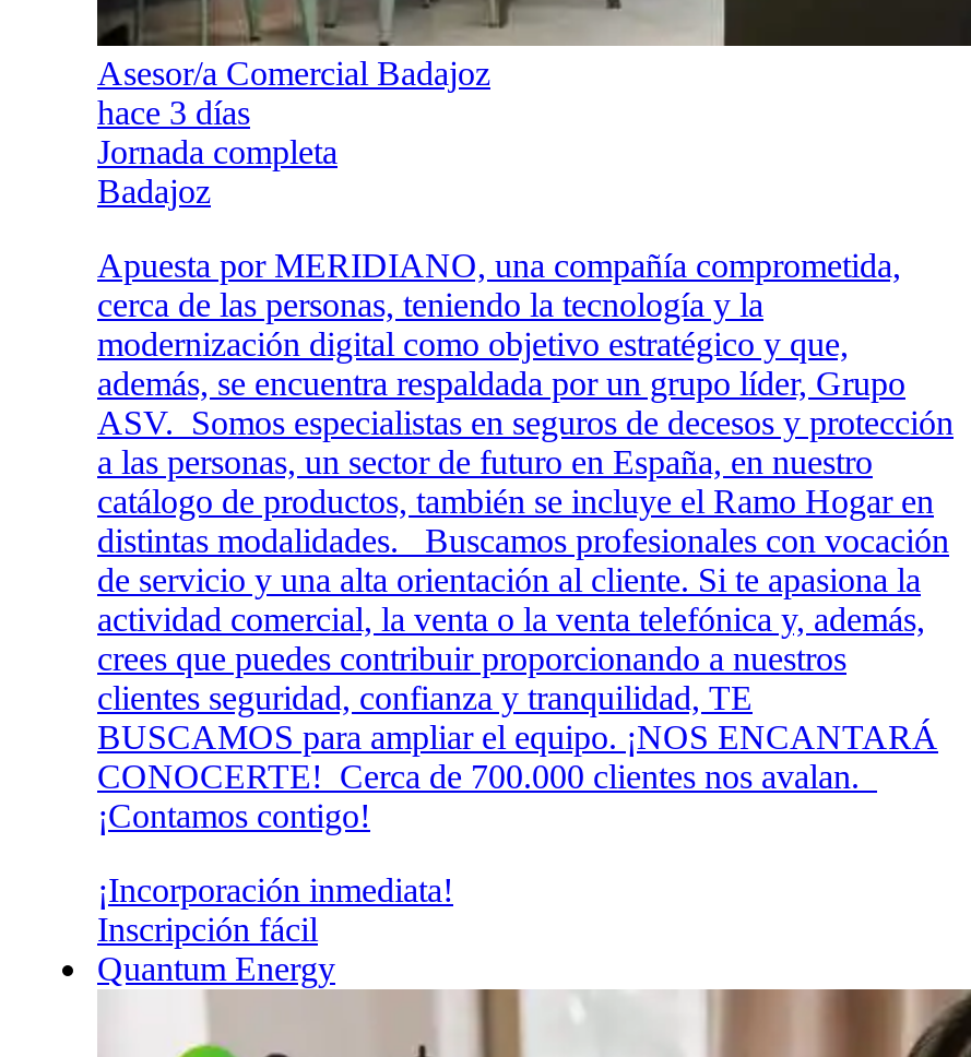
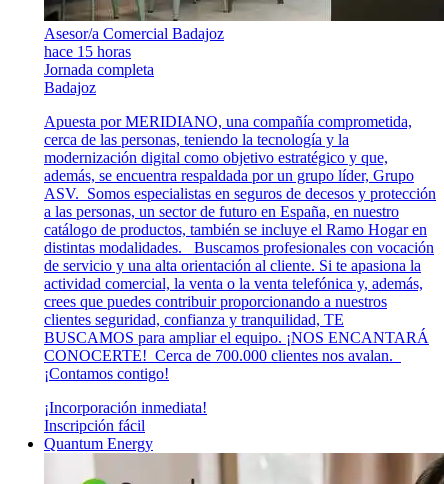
- hace 3 días
+ hace 15 horas
